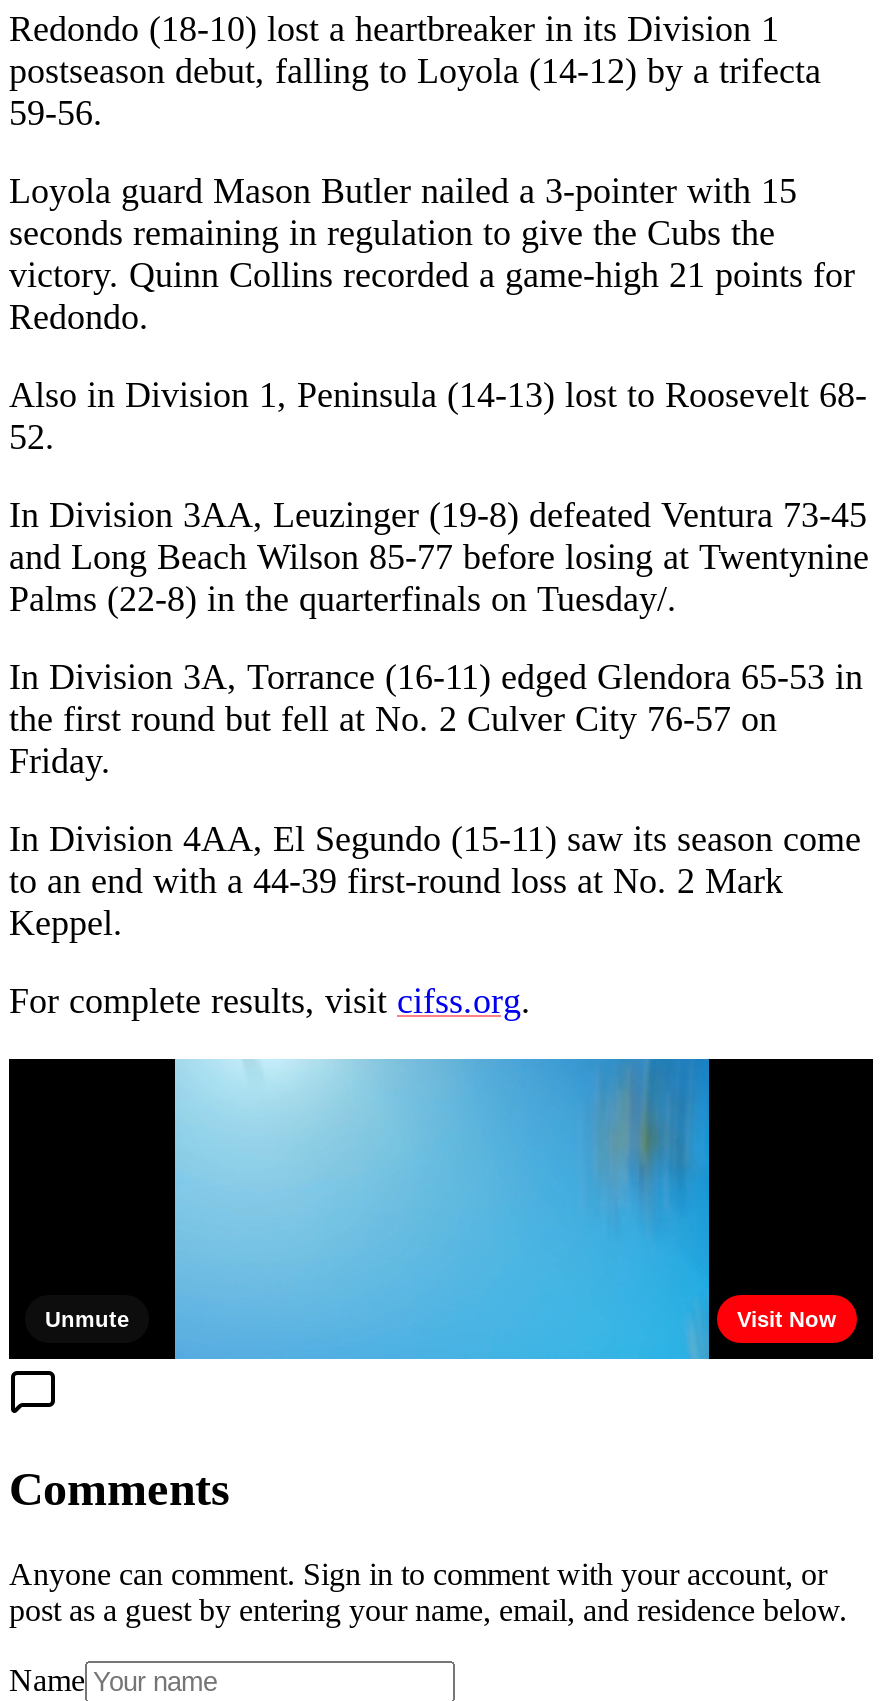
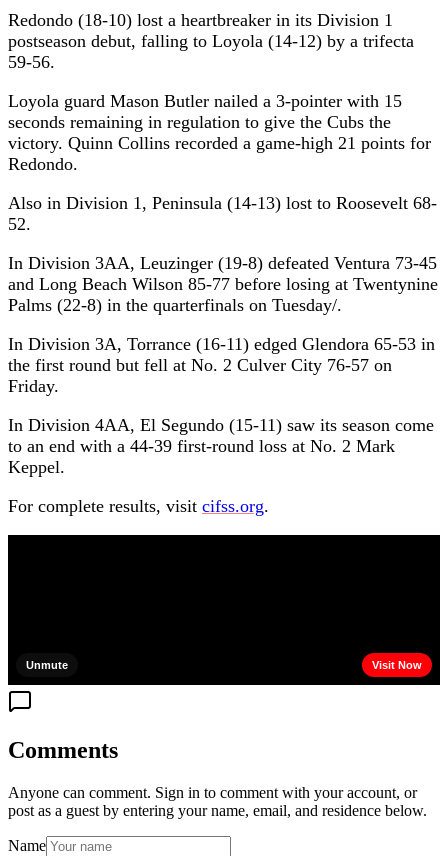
- [image]
